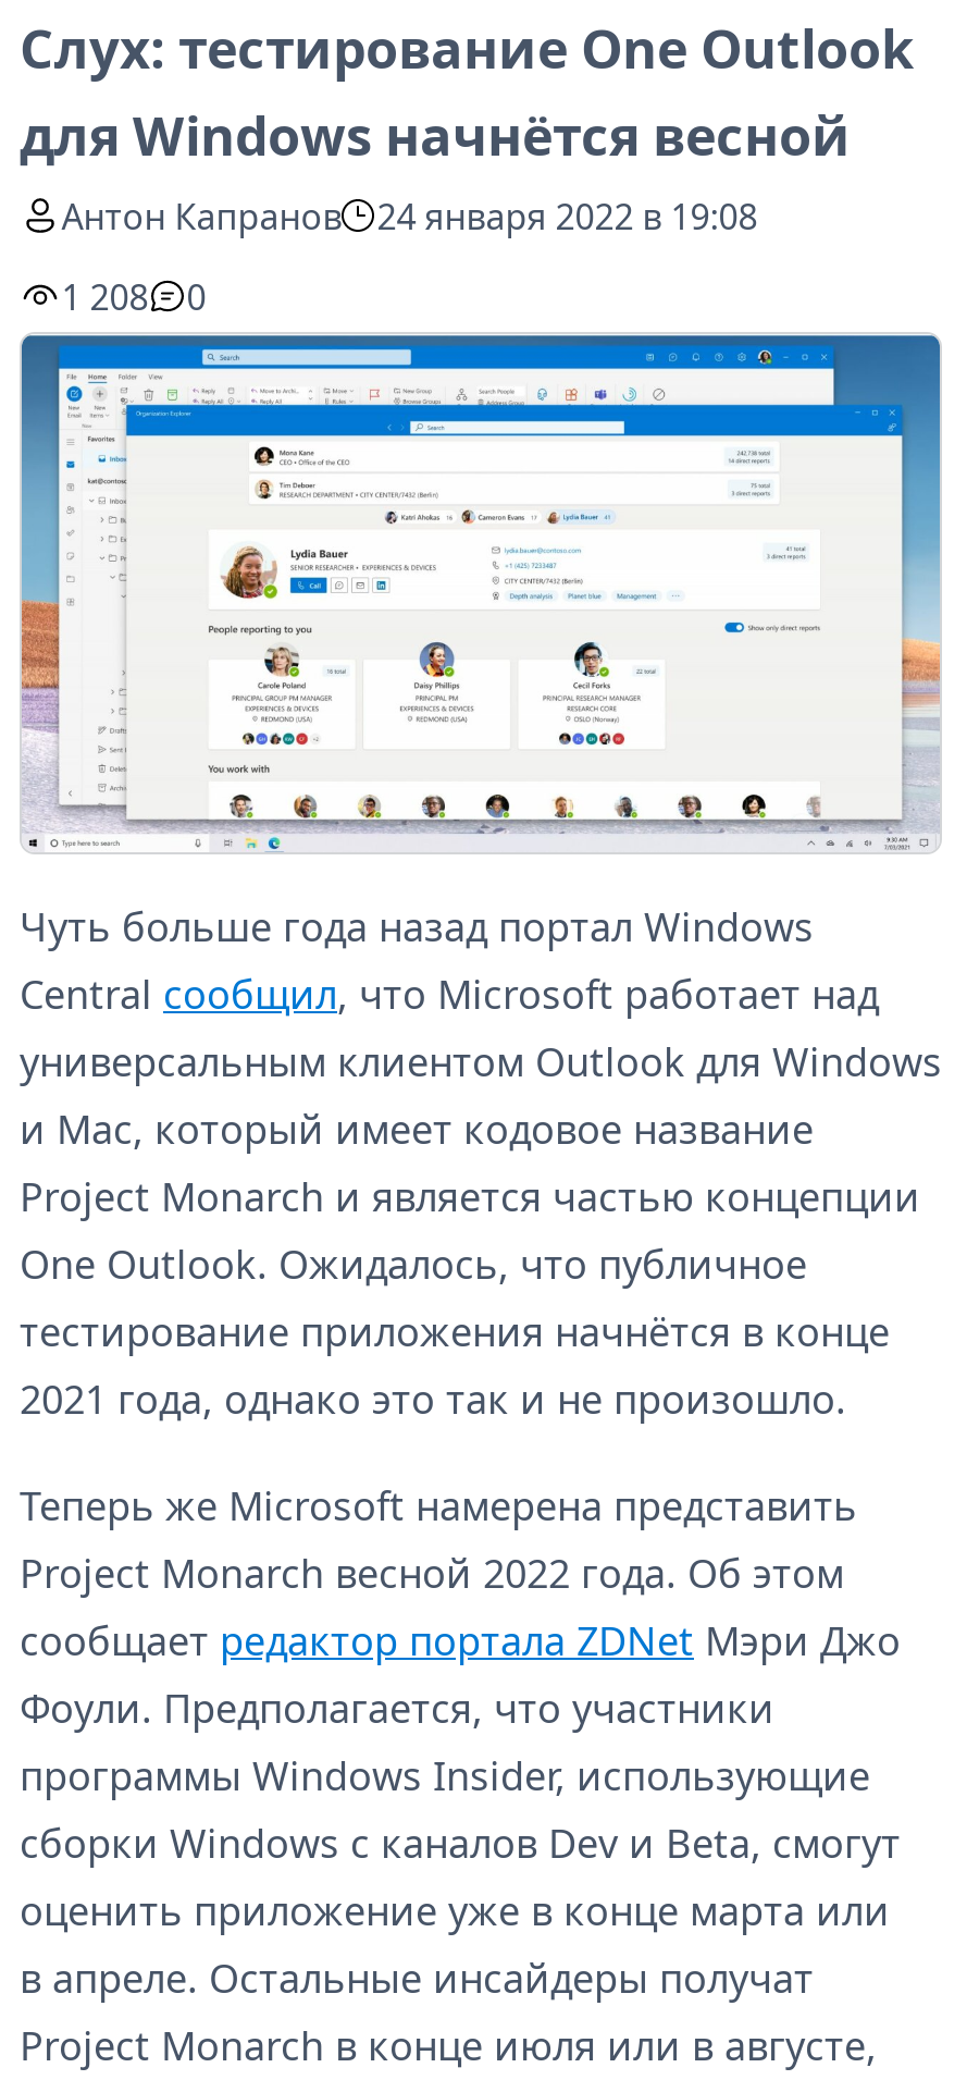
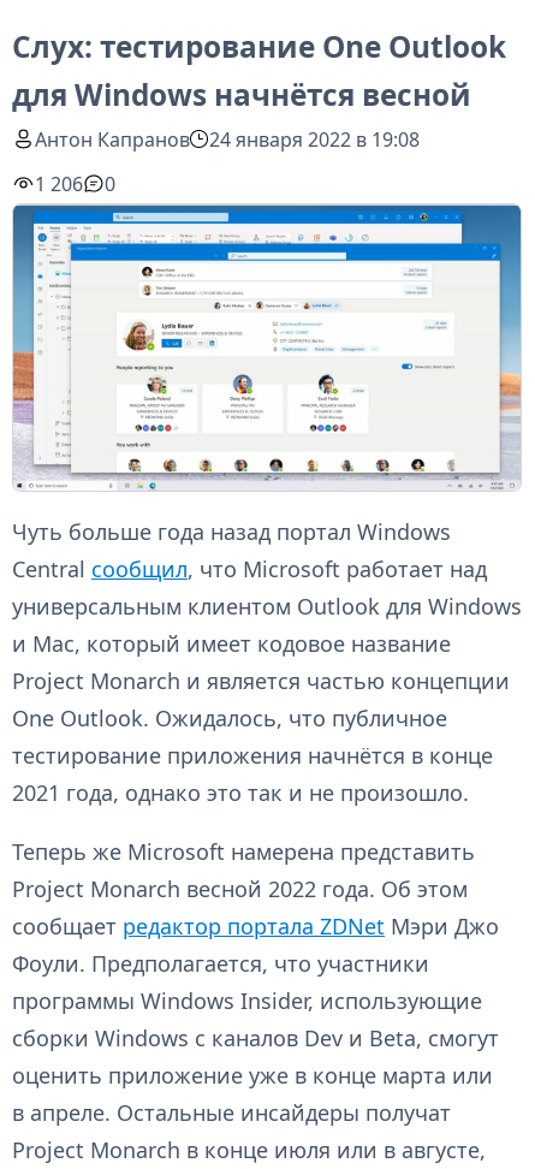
- 1 208 0
+ 1 206 0
